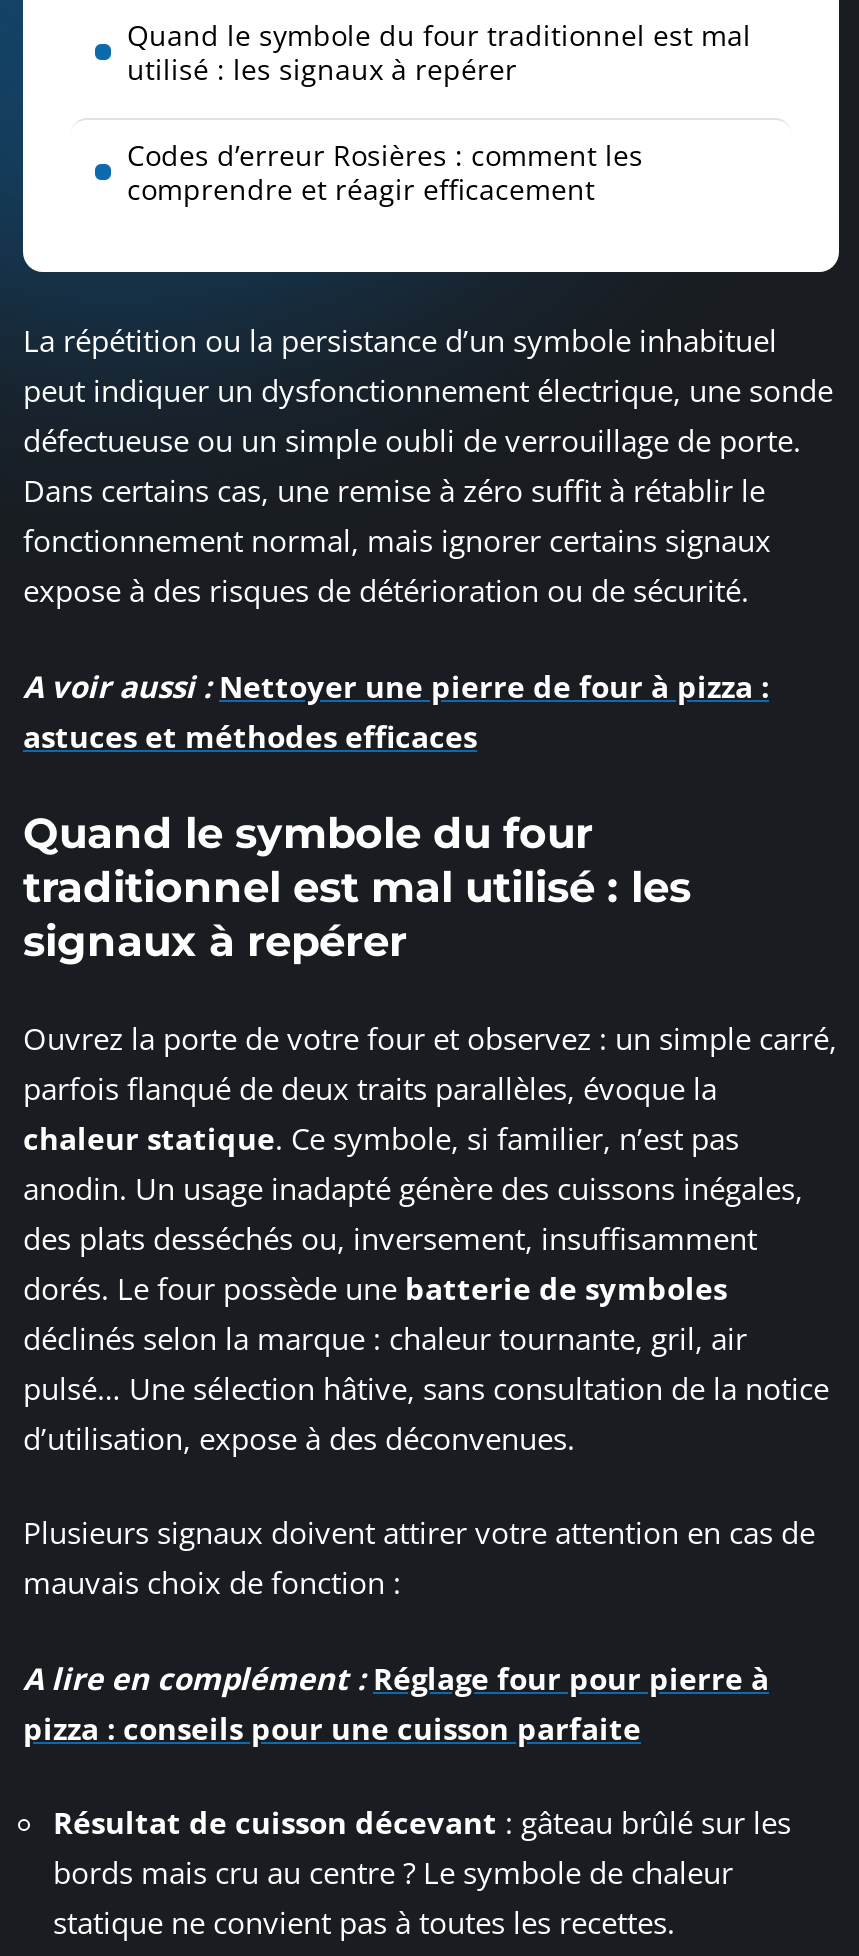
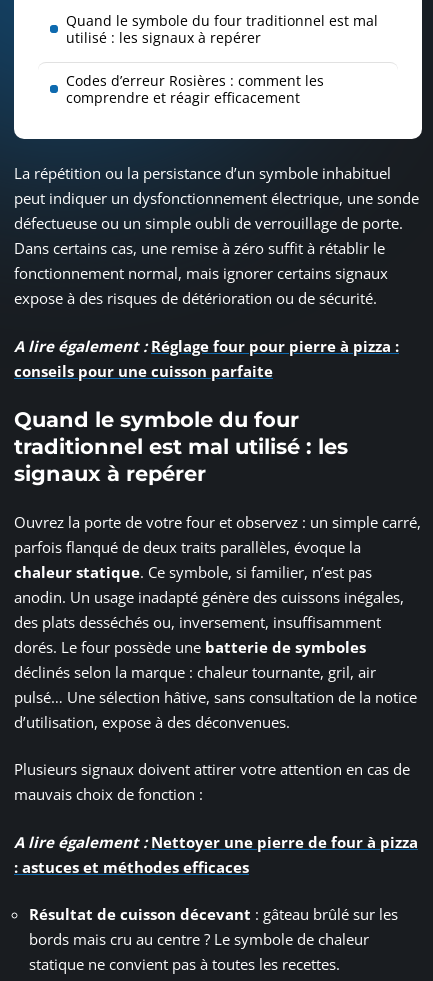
- A voir aussi : Nettoyer une pierre de four à pizza :
- astuces et méthodes efficaces
+ A lire également : Réglage four pour pierre à pizza :
+ conseils pour une cuisson parfaite

- A lire en complément : Réglage four pour pierre à
- pizza : conseils pour une cuisson parfaite
+ A lire également : Nettoyer une pierre de four à pizza
+ : astuces et méthodes efficaces
